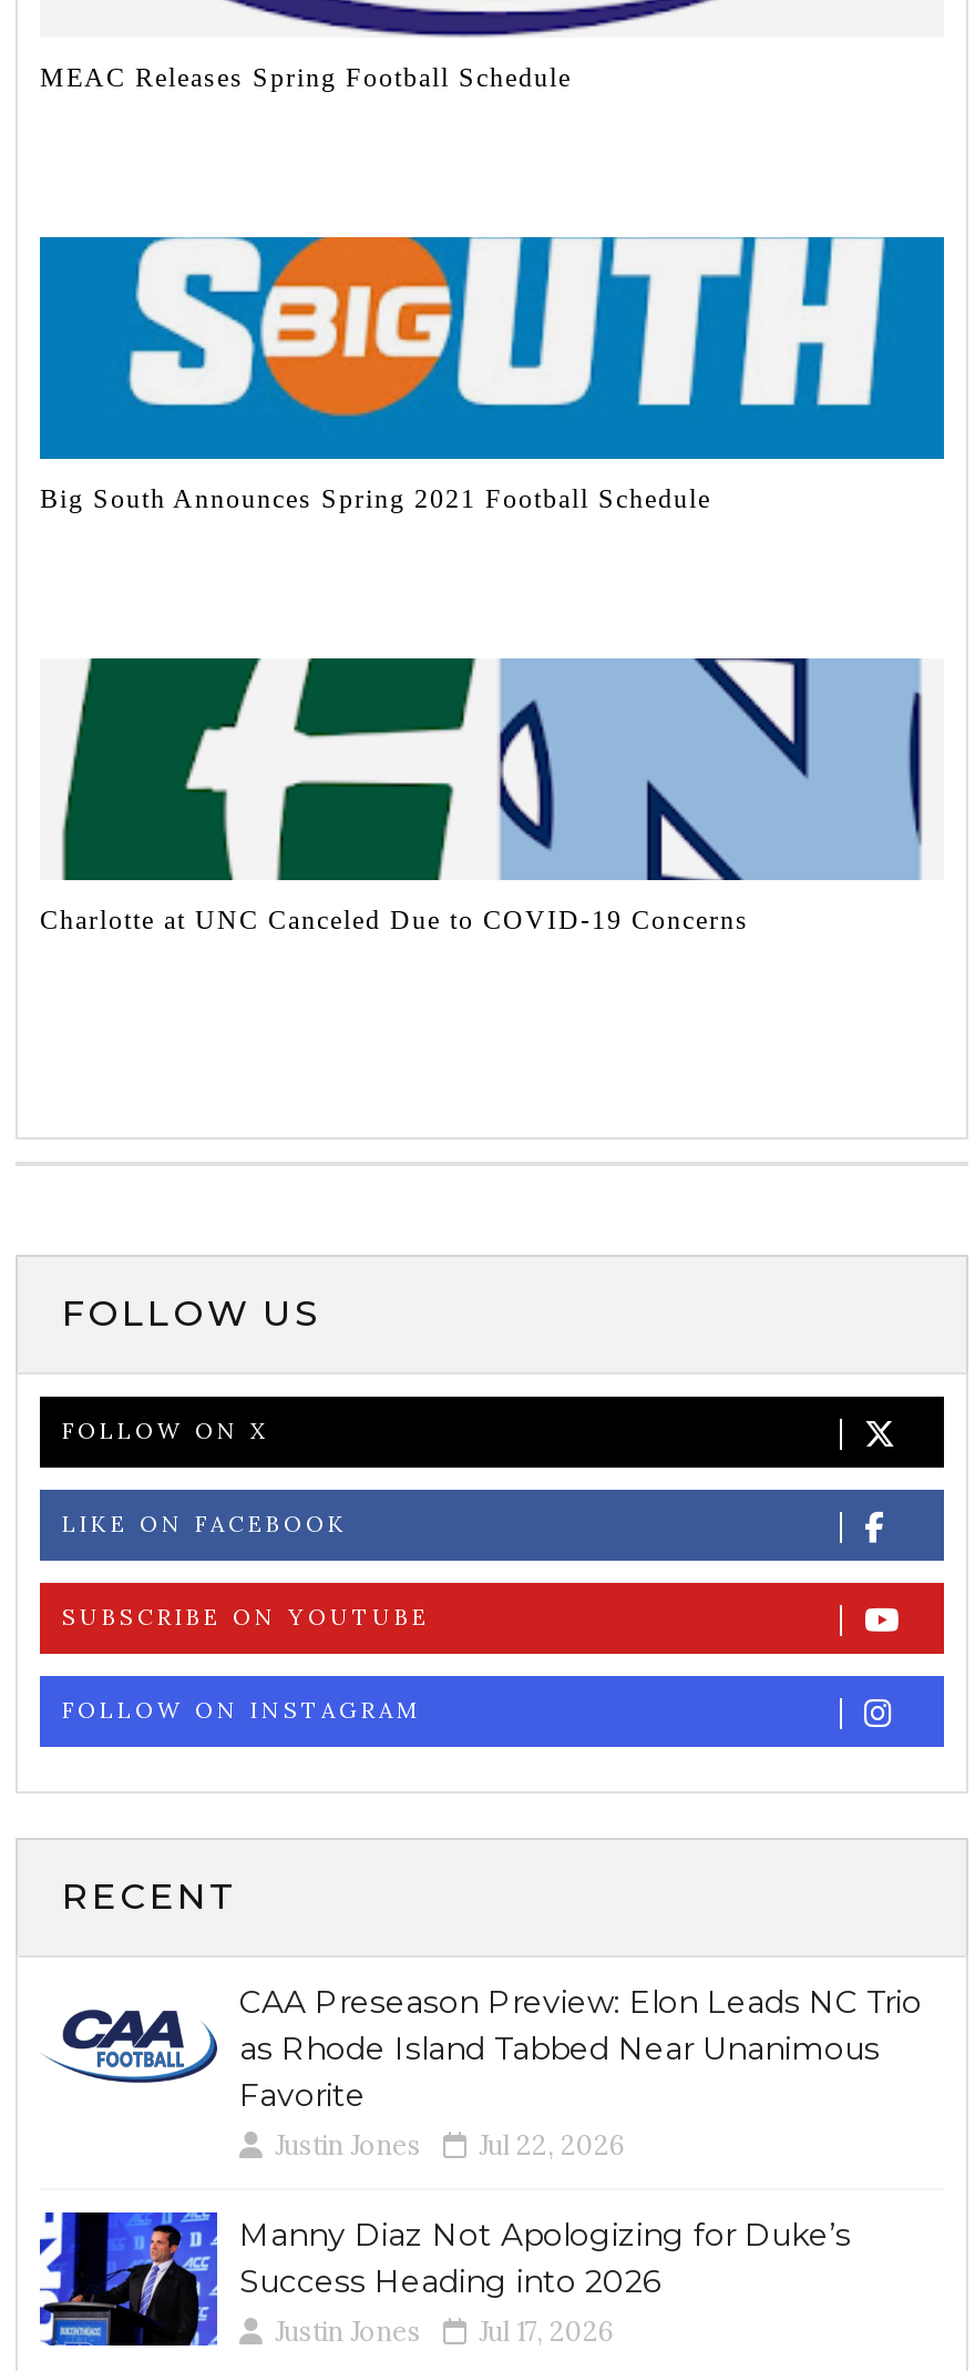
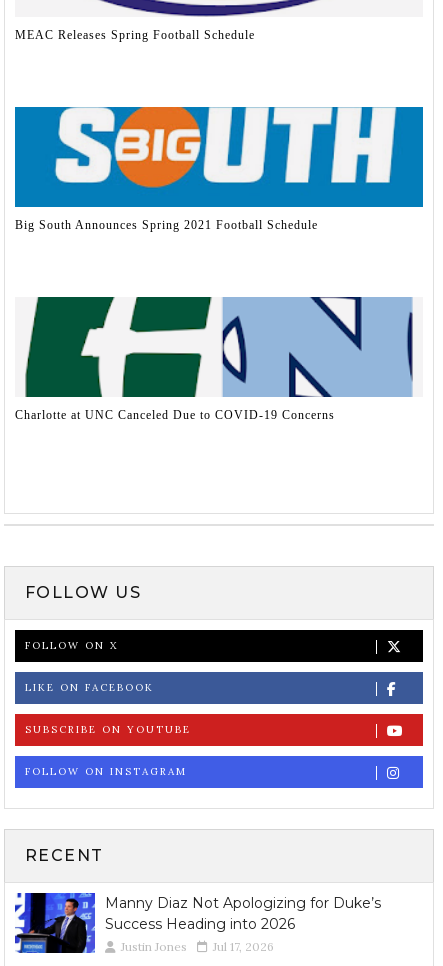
- [image]
- CAA Preseason Preview: Elon Leads NC Trio
- as Rhode Island Tabbed Near Unanimous
- Favorite
- Justin Jones
- Jul 22, 2026
